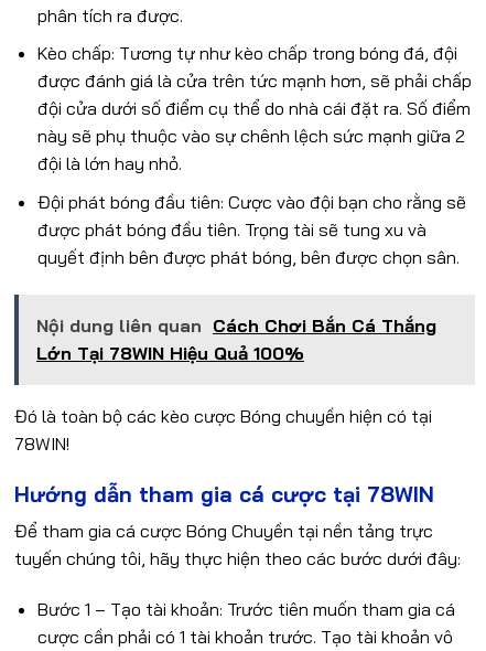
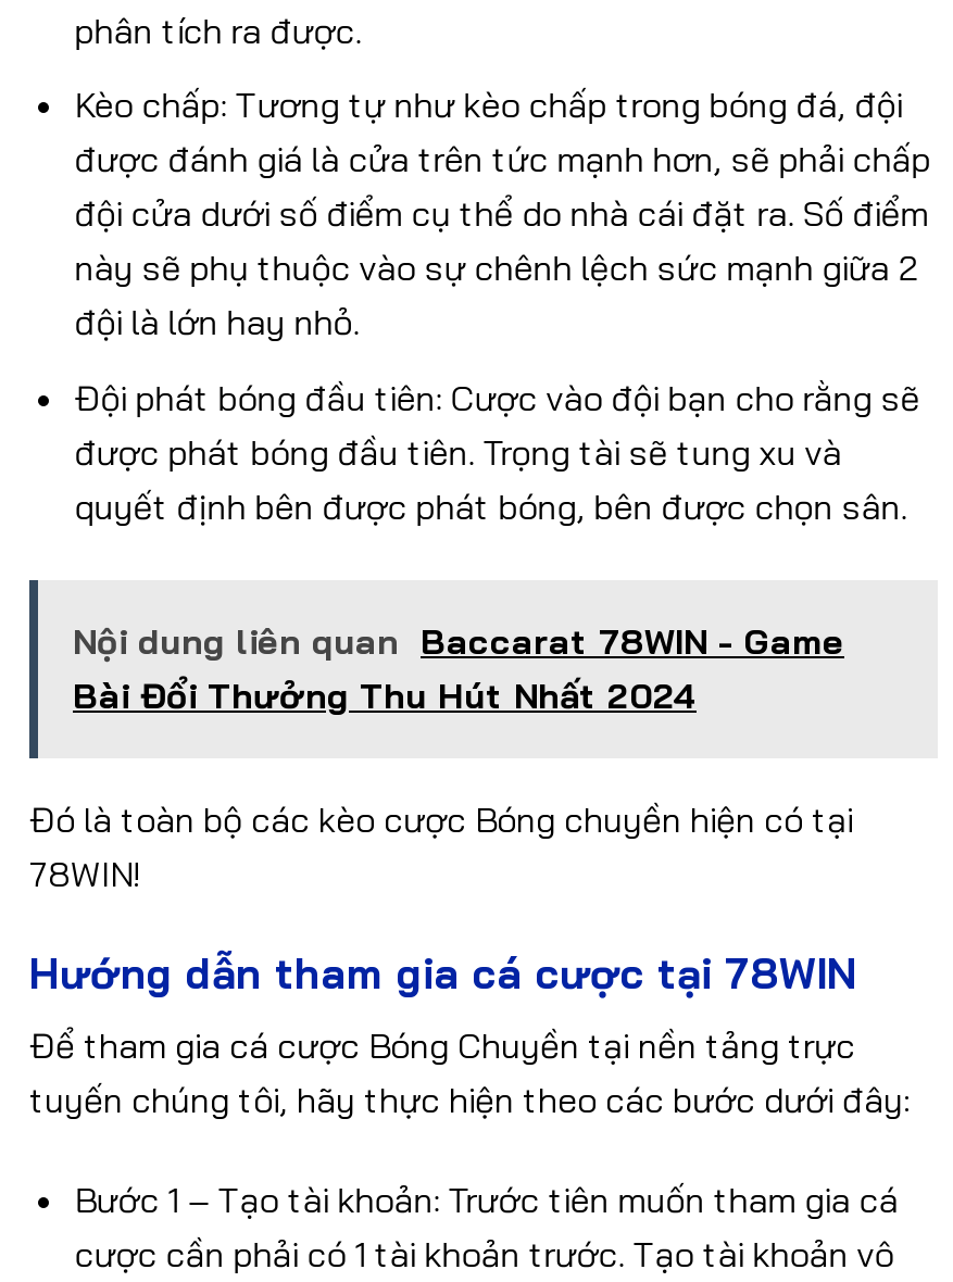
- Nội dung liên quan Cách Chơi Bắn Cá Thắng
- Lớn Tại 78WIN Hiệu Quả 100%
+ Nội dung liên quan Baccarat 78WIN - Game
+ Bài Đổi Thưởng Thu Hút Nhất 2024
